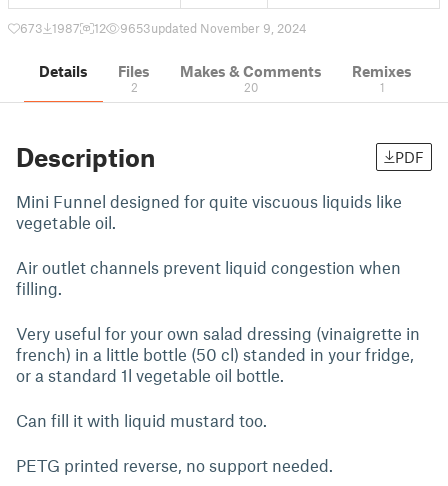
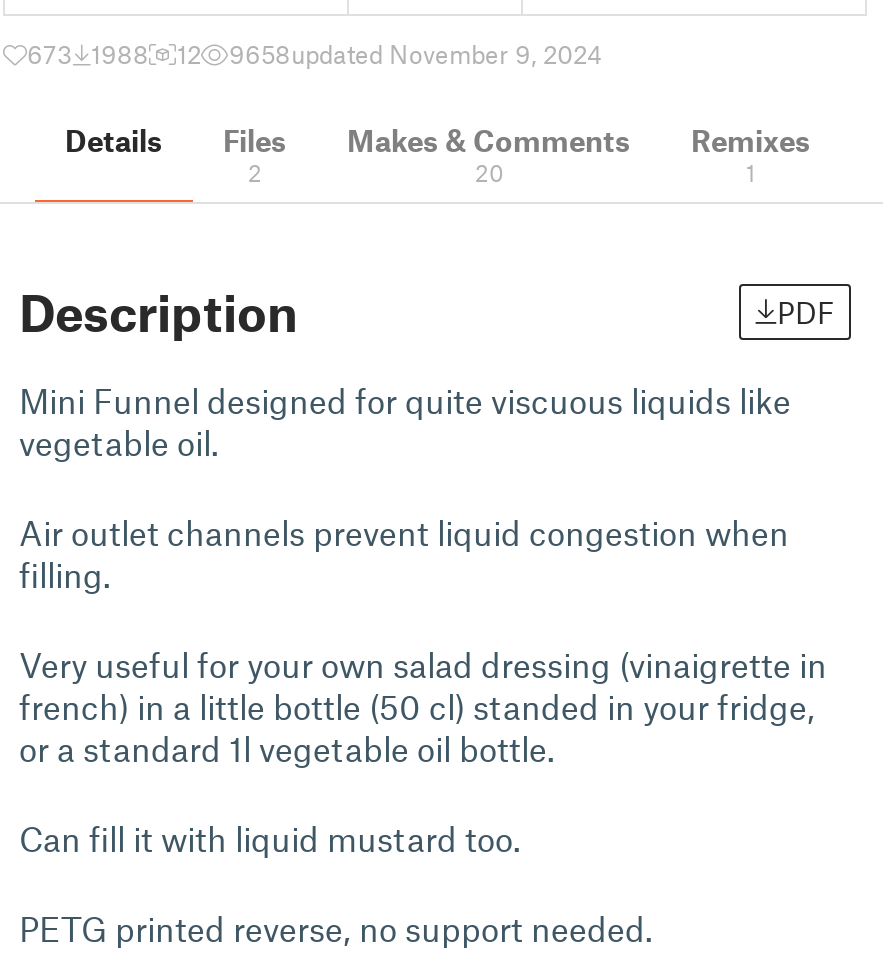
- 673 1987
+ 673 1988

- 9653updated November 9, 2024
+ 9658updated November 9, 2024
